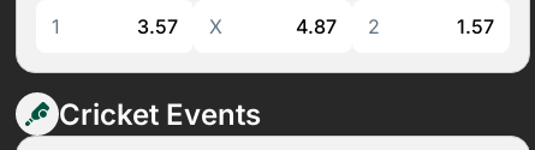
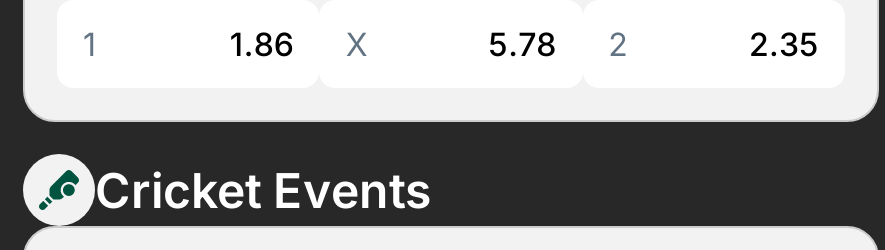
- 3.57 X
+ 1.86 X

- 4.87 2
+ 5.78 2

- 1.57
+ 2.35
